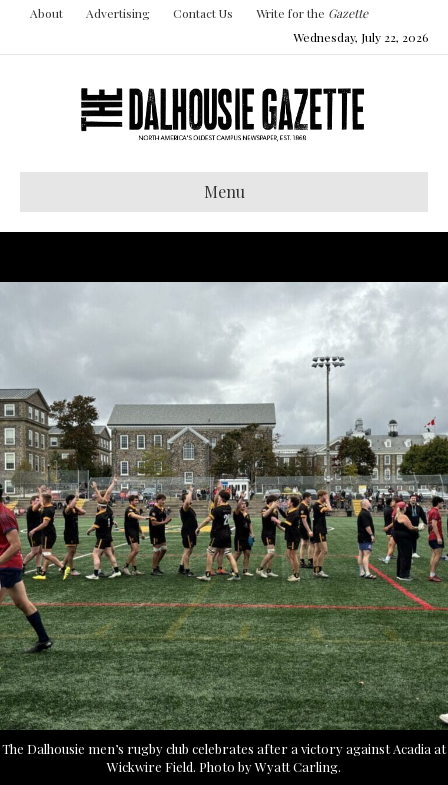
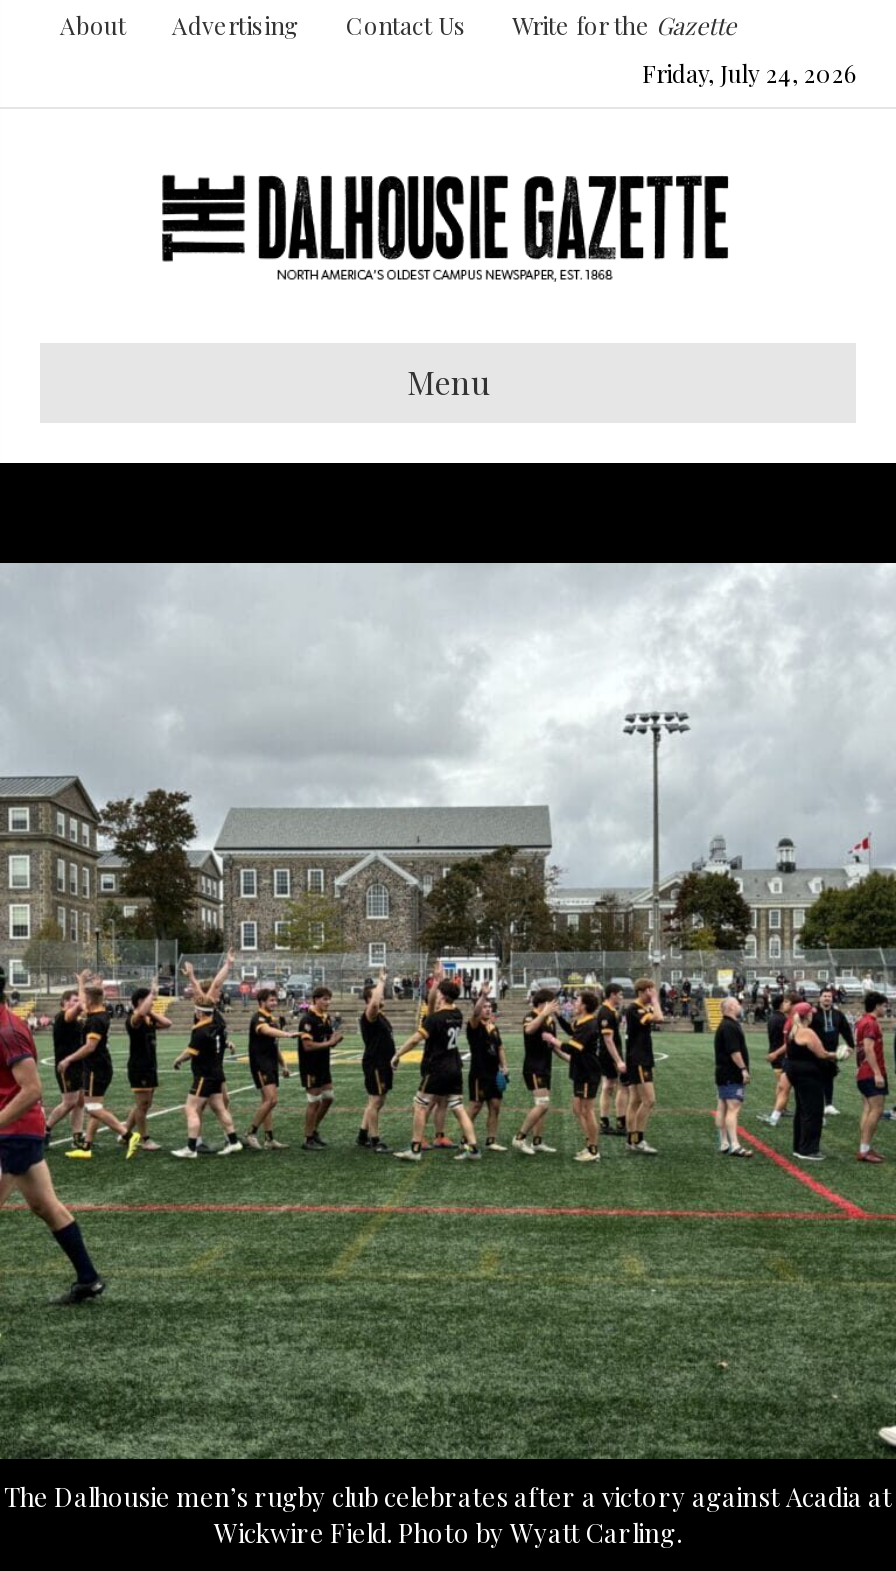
- Wednesday, July 22, 2026
+ Friday, July 24, 2026
